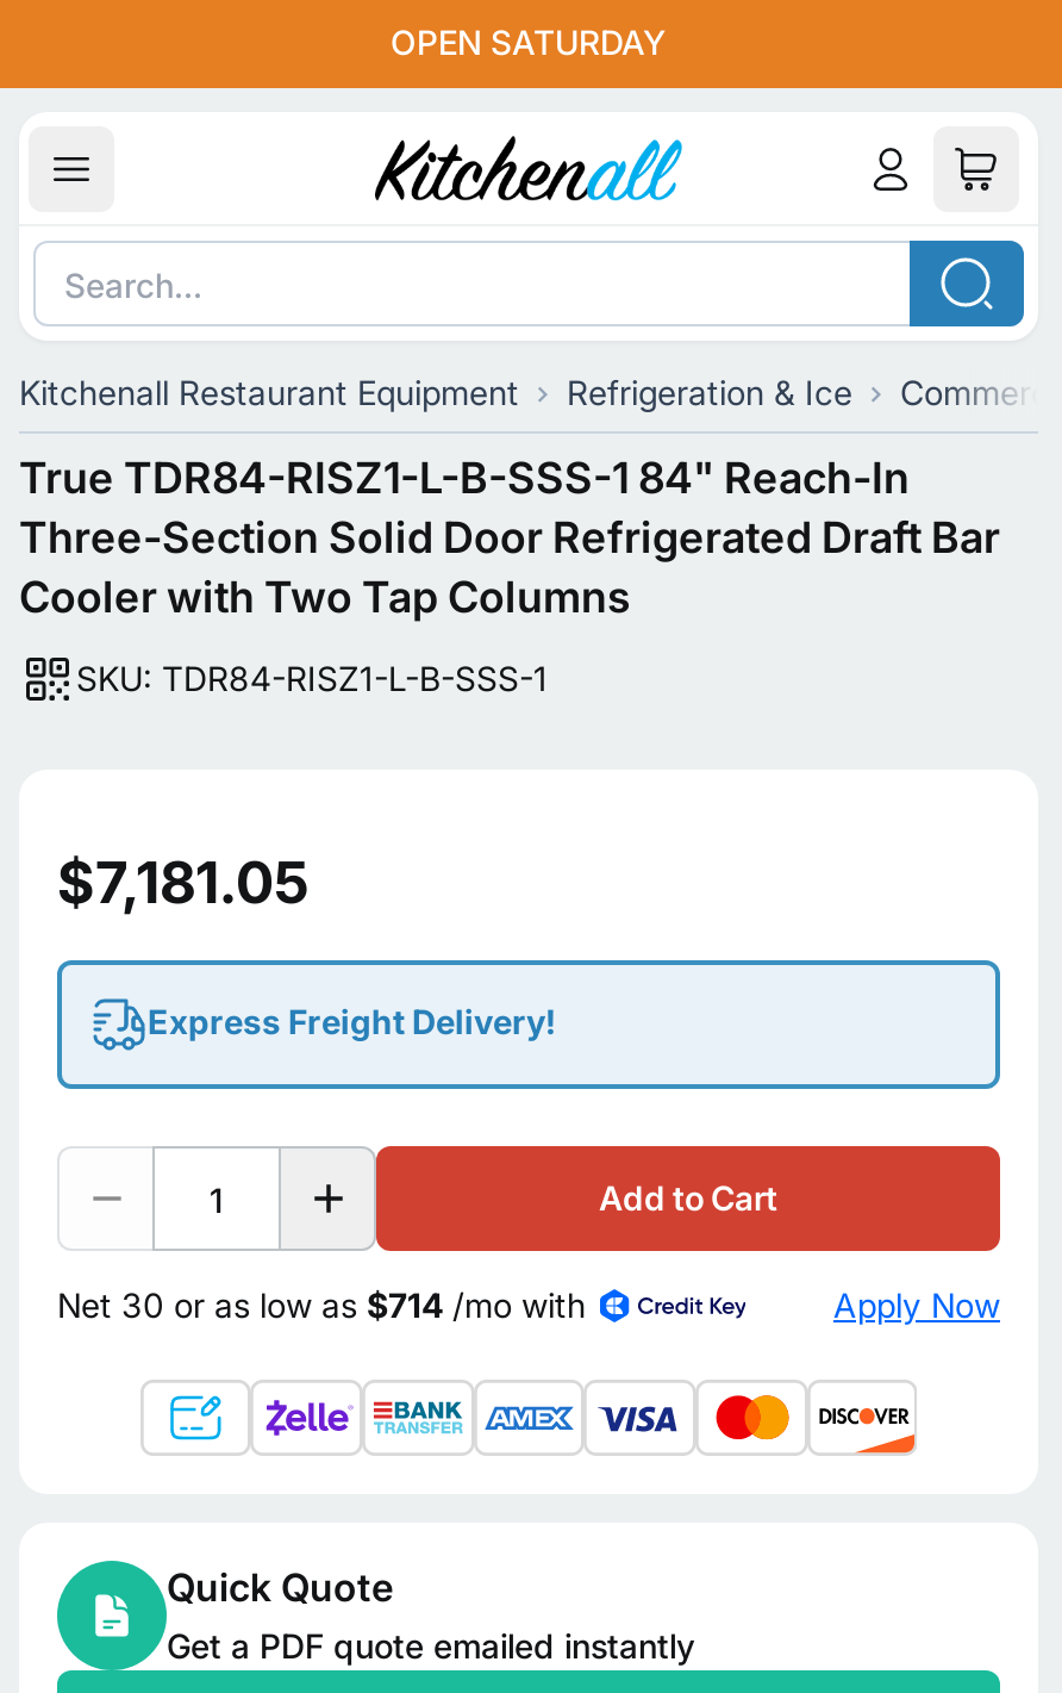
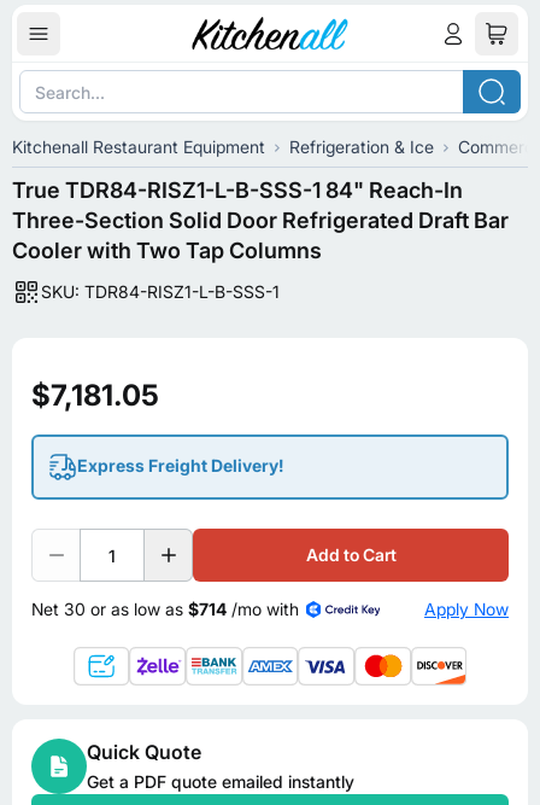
- OPEN SATURDAY
